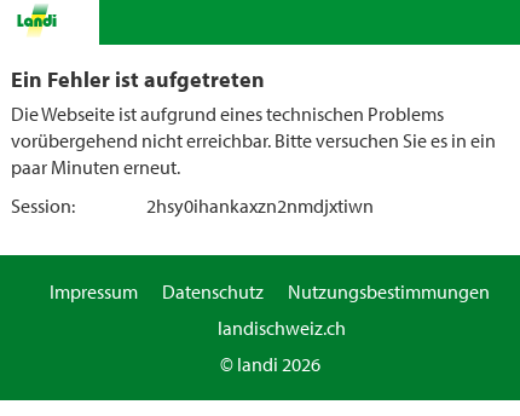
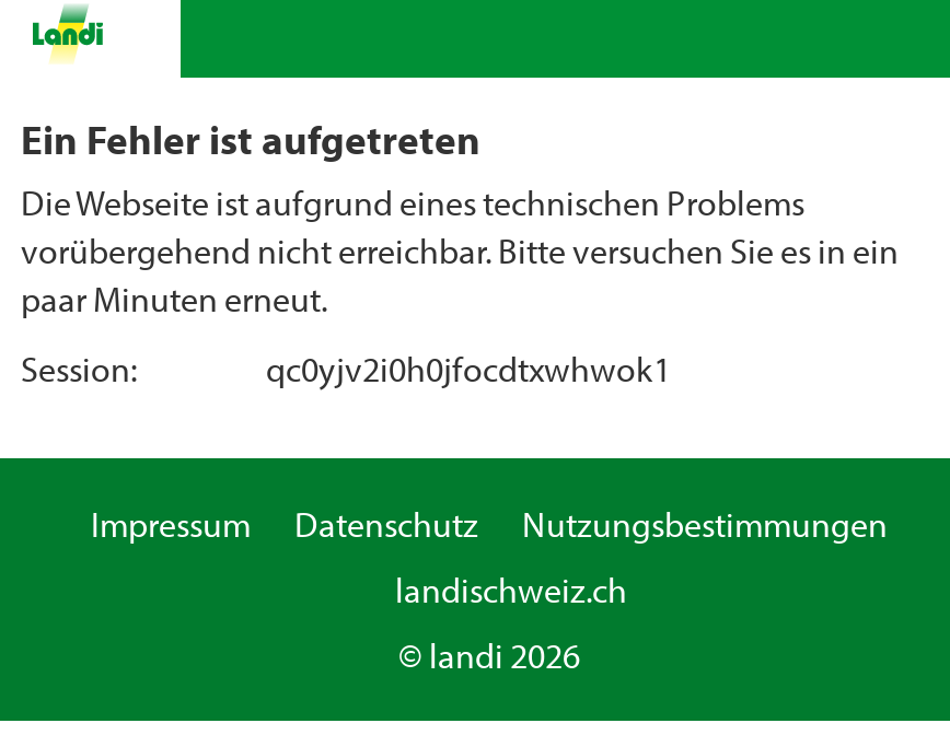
- 2hsy0ihankaxzn2nmdjxtiwn
+ qc0yjv2i0h0jfocdtxwhwok1
